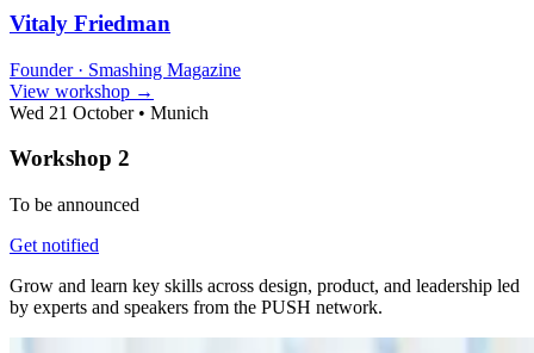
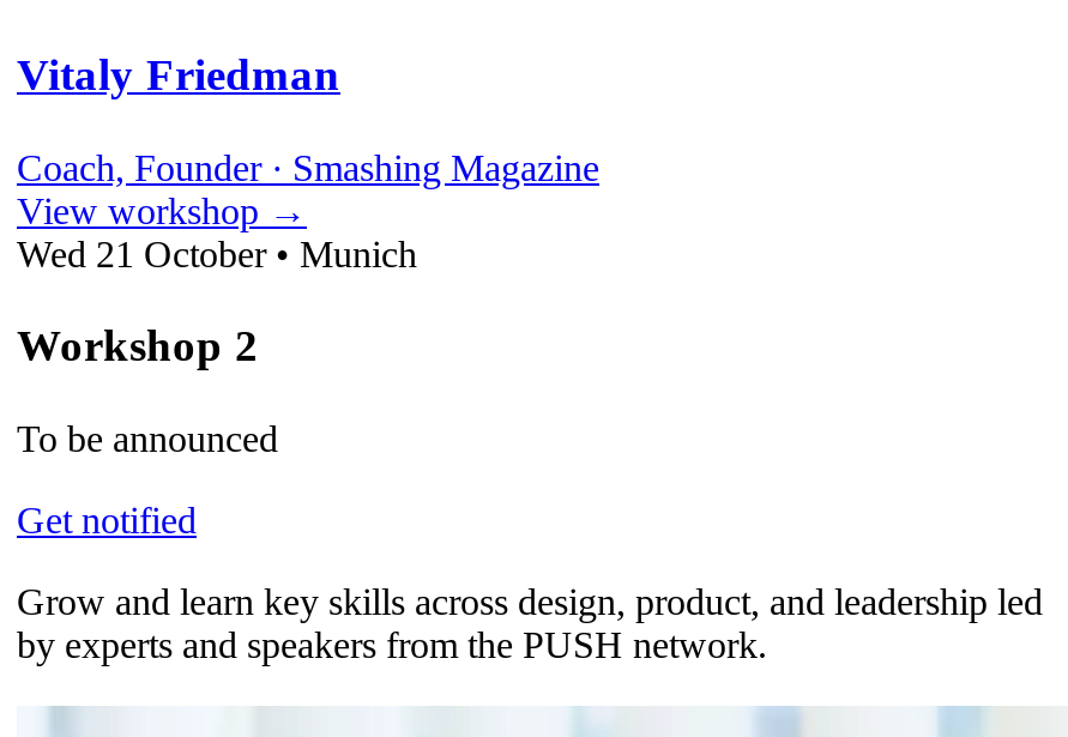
- Founder · Smashing Magazine
+ Coach, Founder · Smashing Magazine
